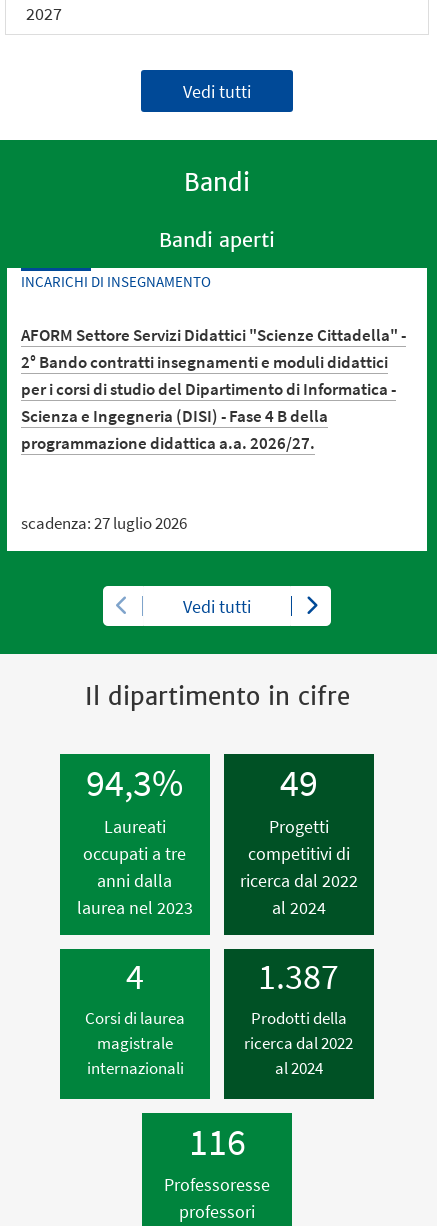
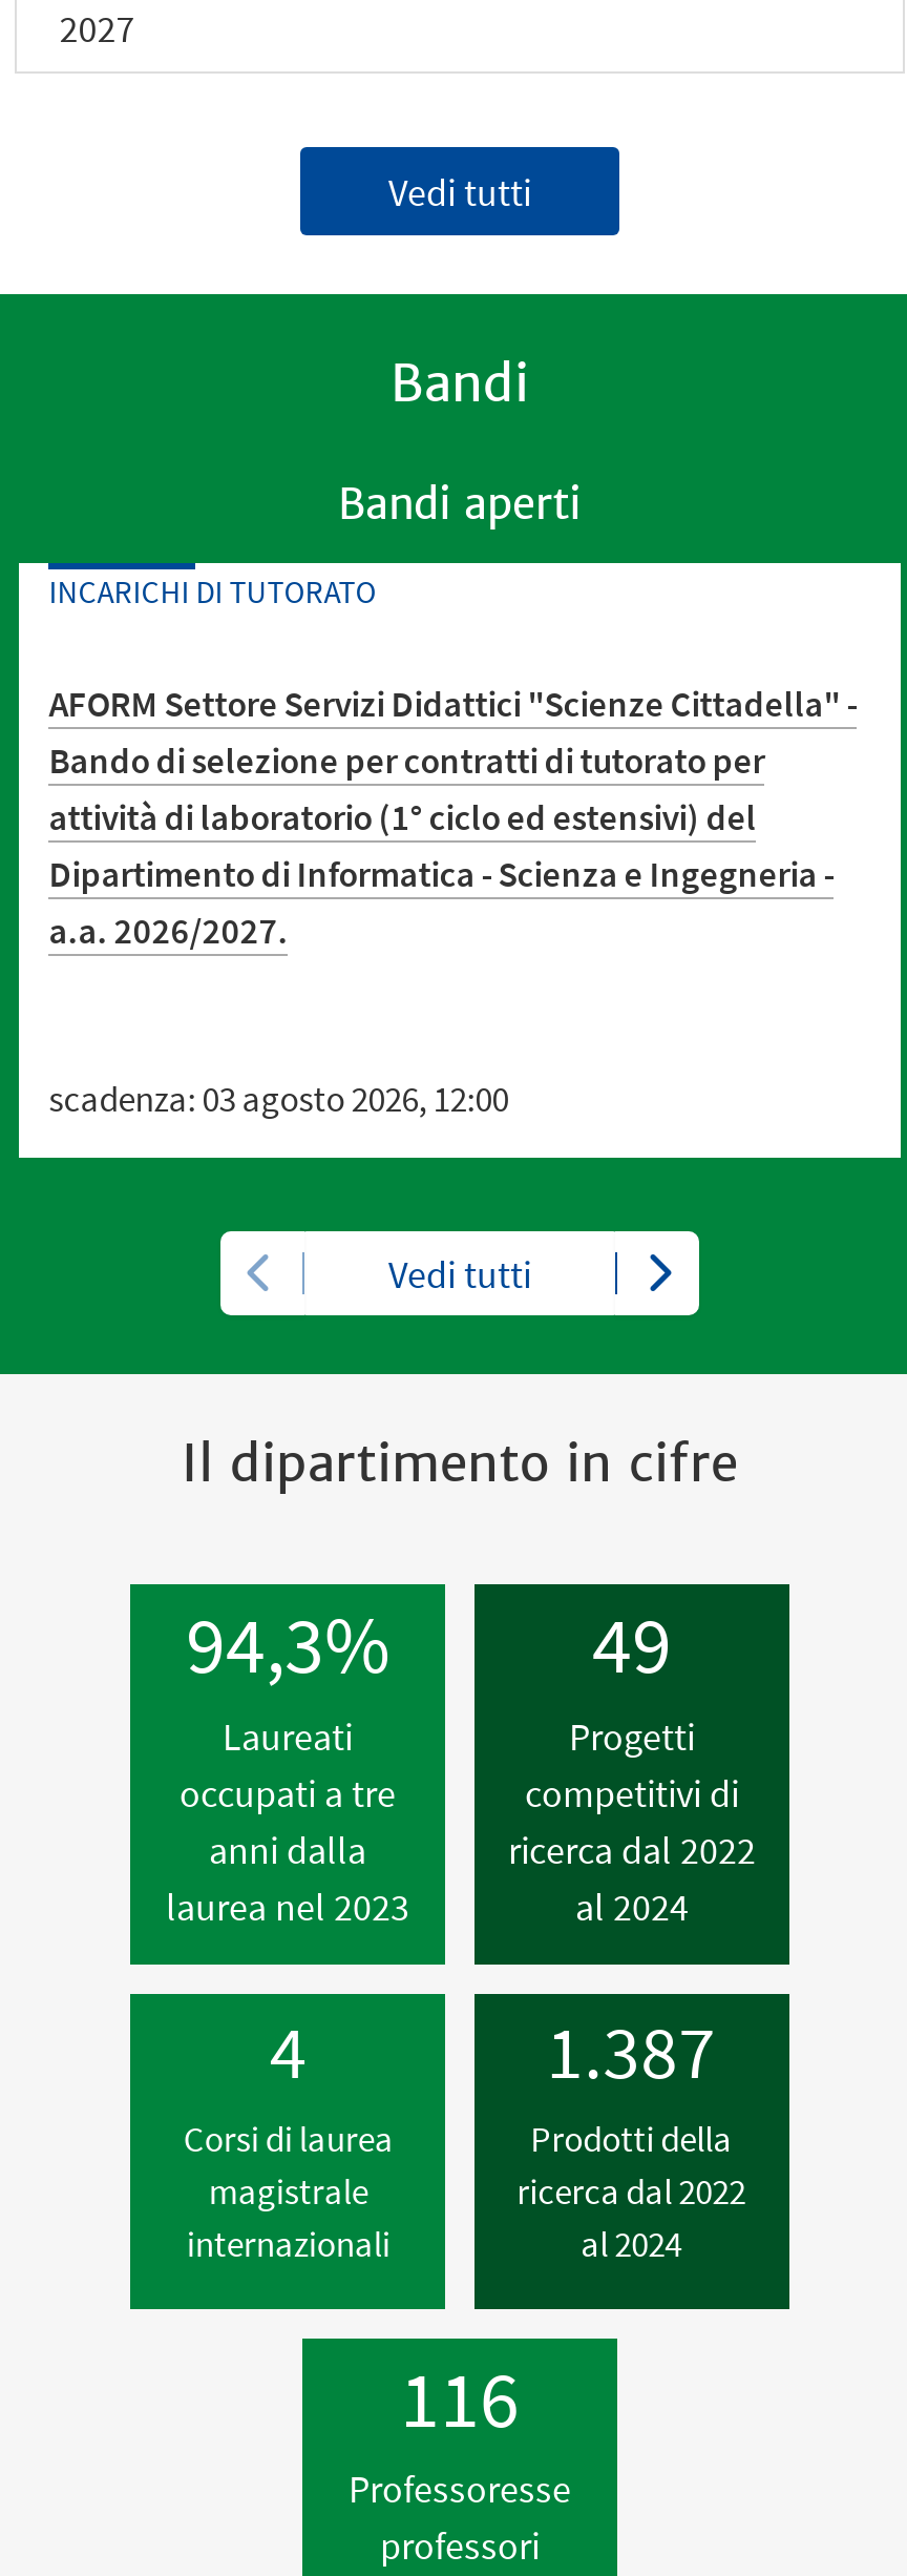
- INCARICHI DI INSEGNAMENTO
+ INCARICHI DI TUTORATO

- 2° Bando contratti insegnamenti e moduli didattici
- per i corsi di studio del Dipartimento di Informatica -
- Scienza e Ingegneria (DISI) - Fase 4 B della
- programmazione didattica a.a. 2026/27.
+ Bando di selezione per contratti di tutorato per
+ attività di laboratorio (1° ciclo ed estensivi) del
+ Dipartimento di Informatica - Scienza e Ingegneria -
+ a.a. 2026/2027.

- scadenza: 27 luglio 2026
+ scadenza: 03 agosto 2026, 12:00
